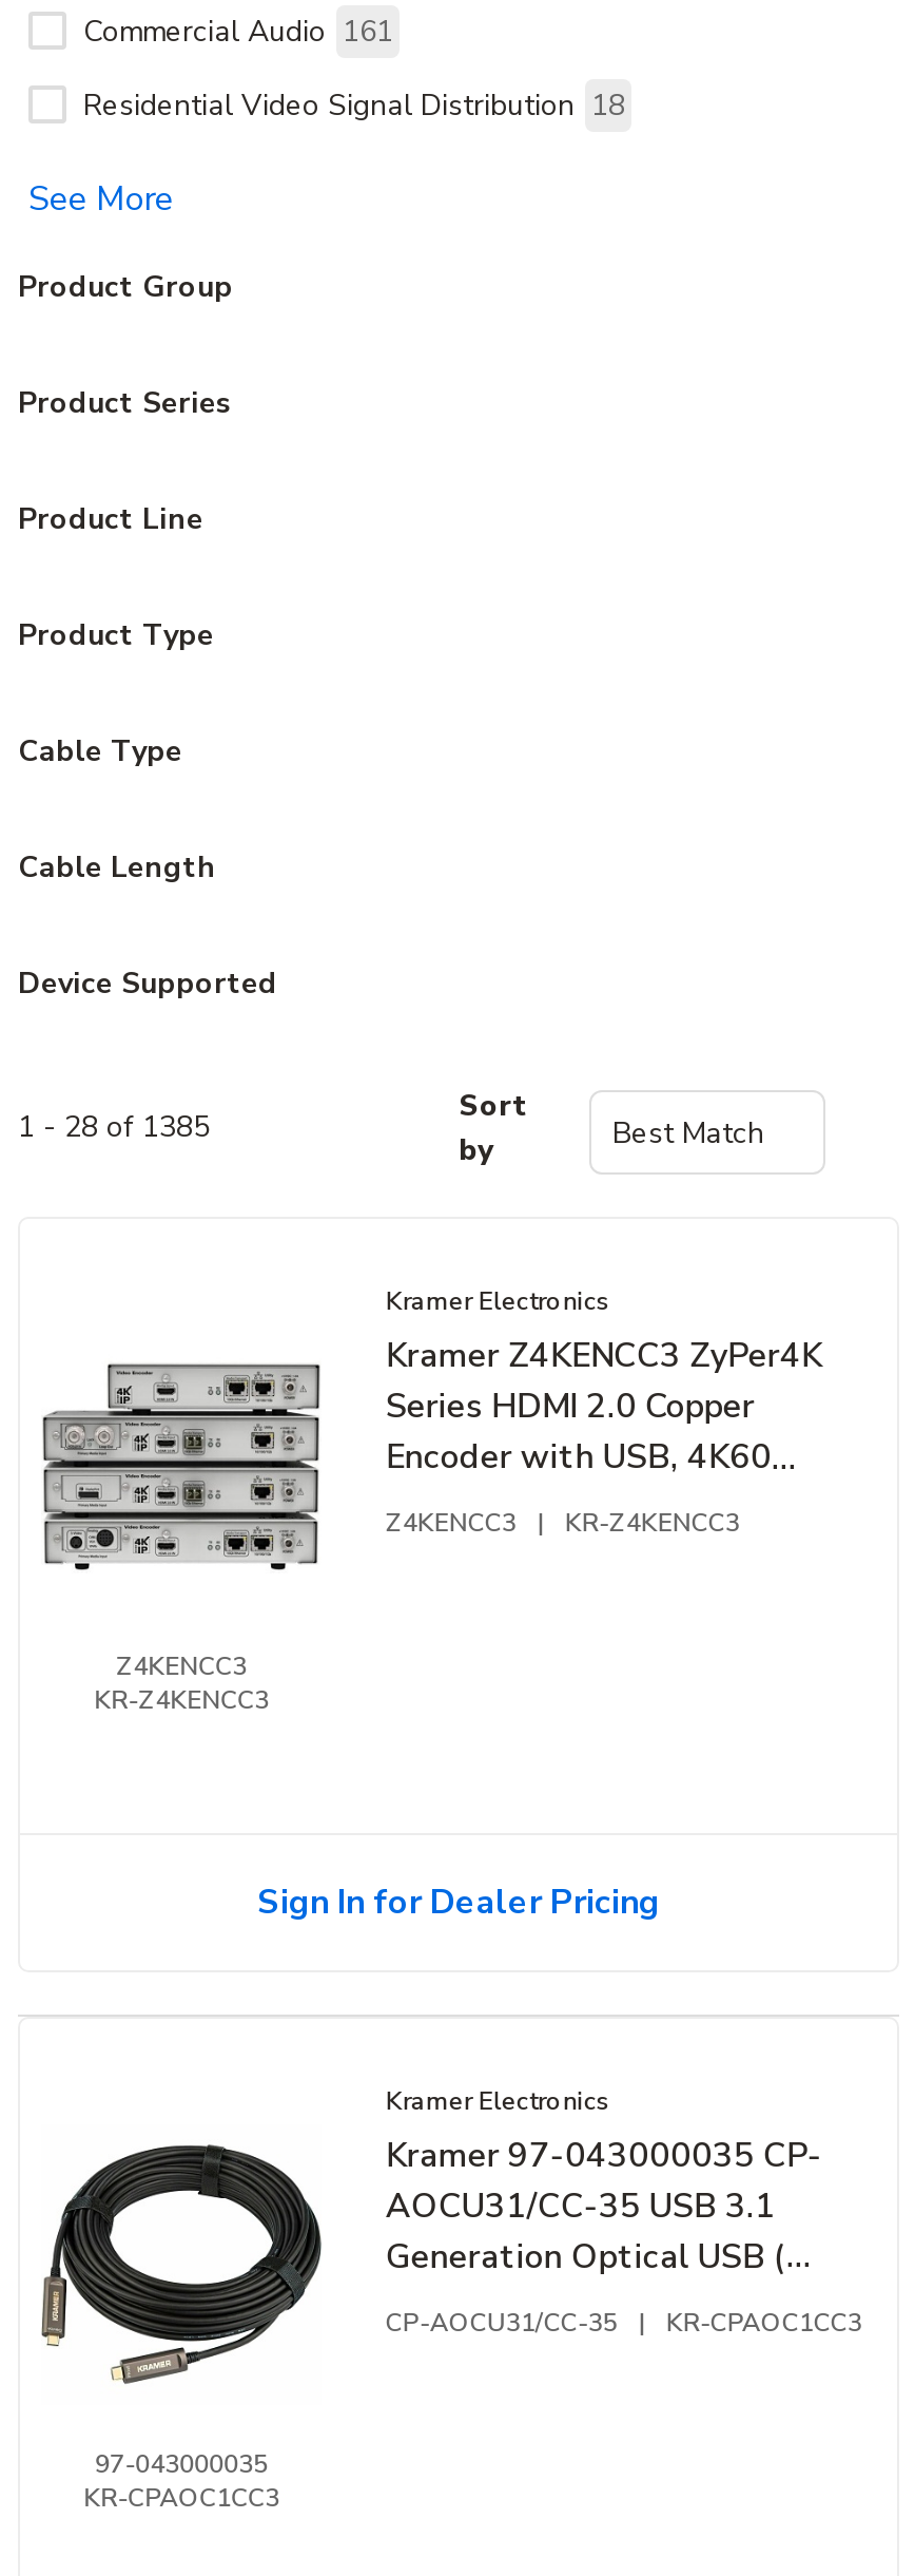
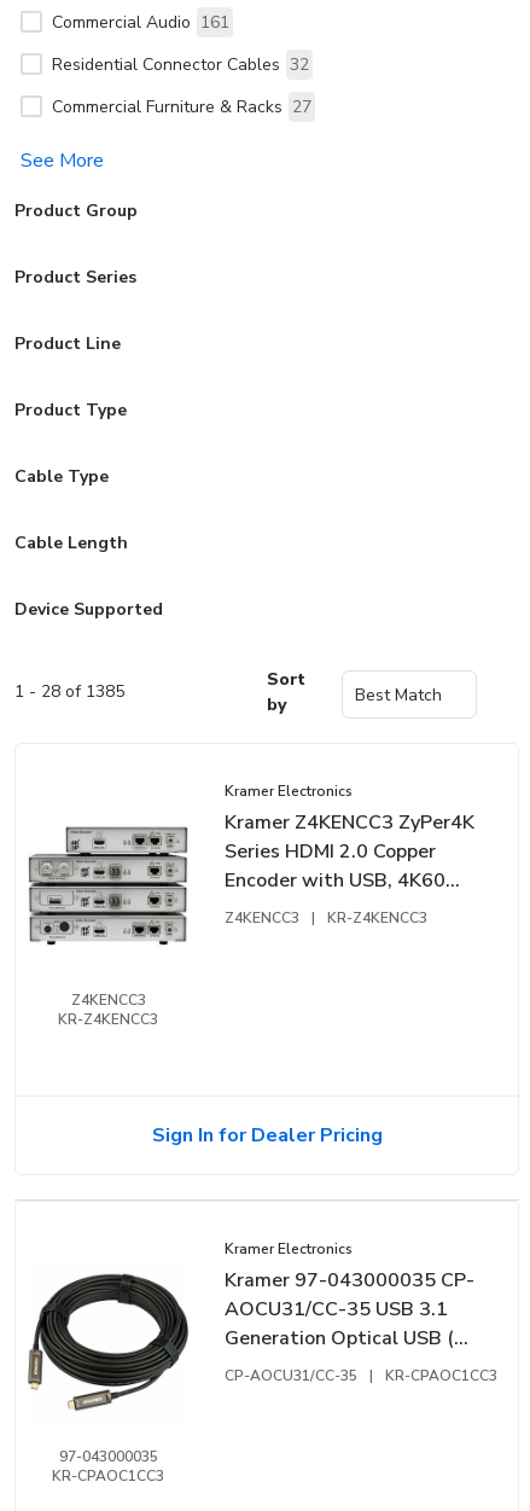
- Residential Video Signal Distribution 18
+ Residential Connector Cables 32
+ Commercial Furniture & Racks 27
